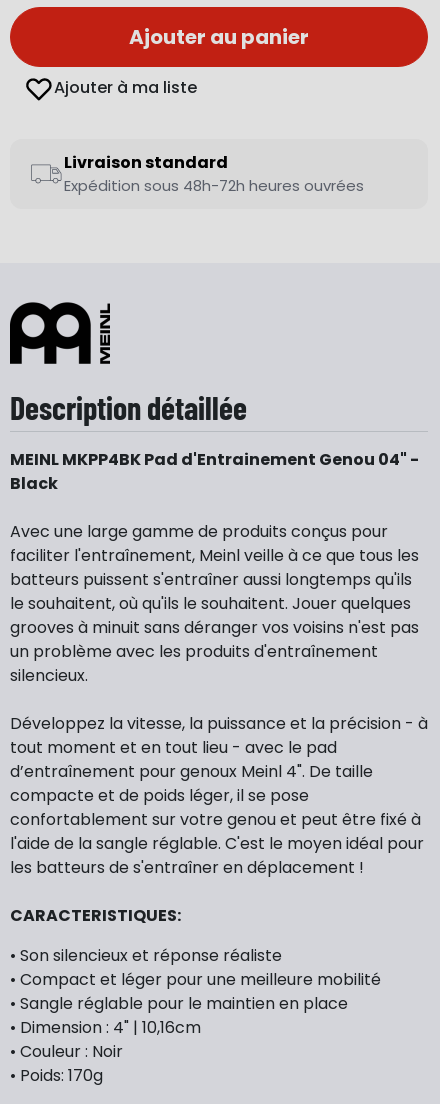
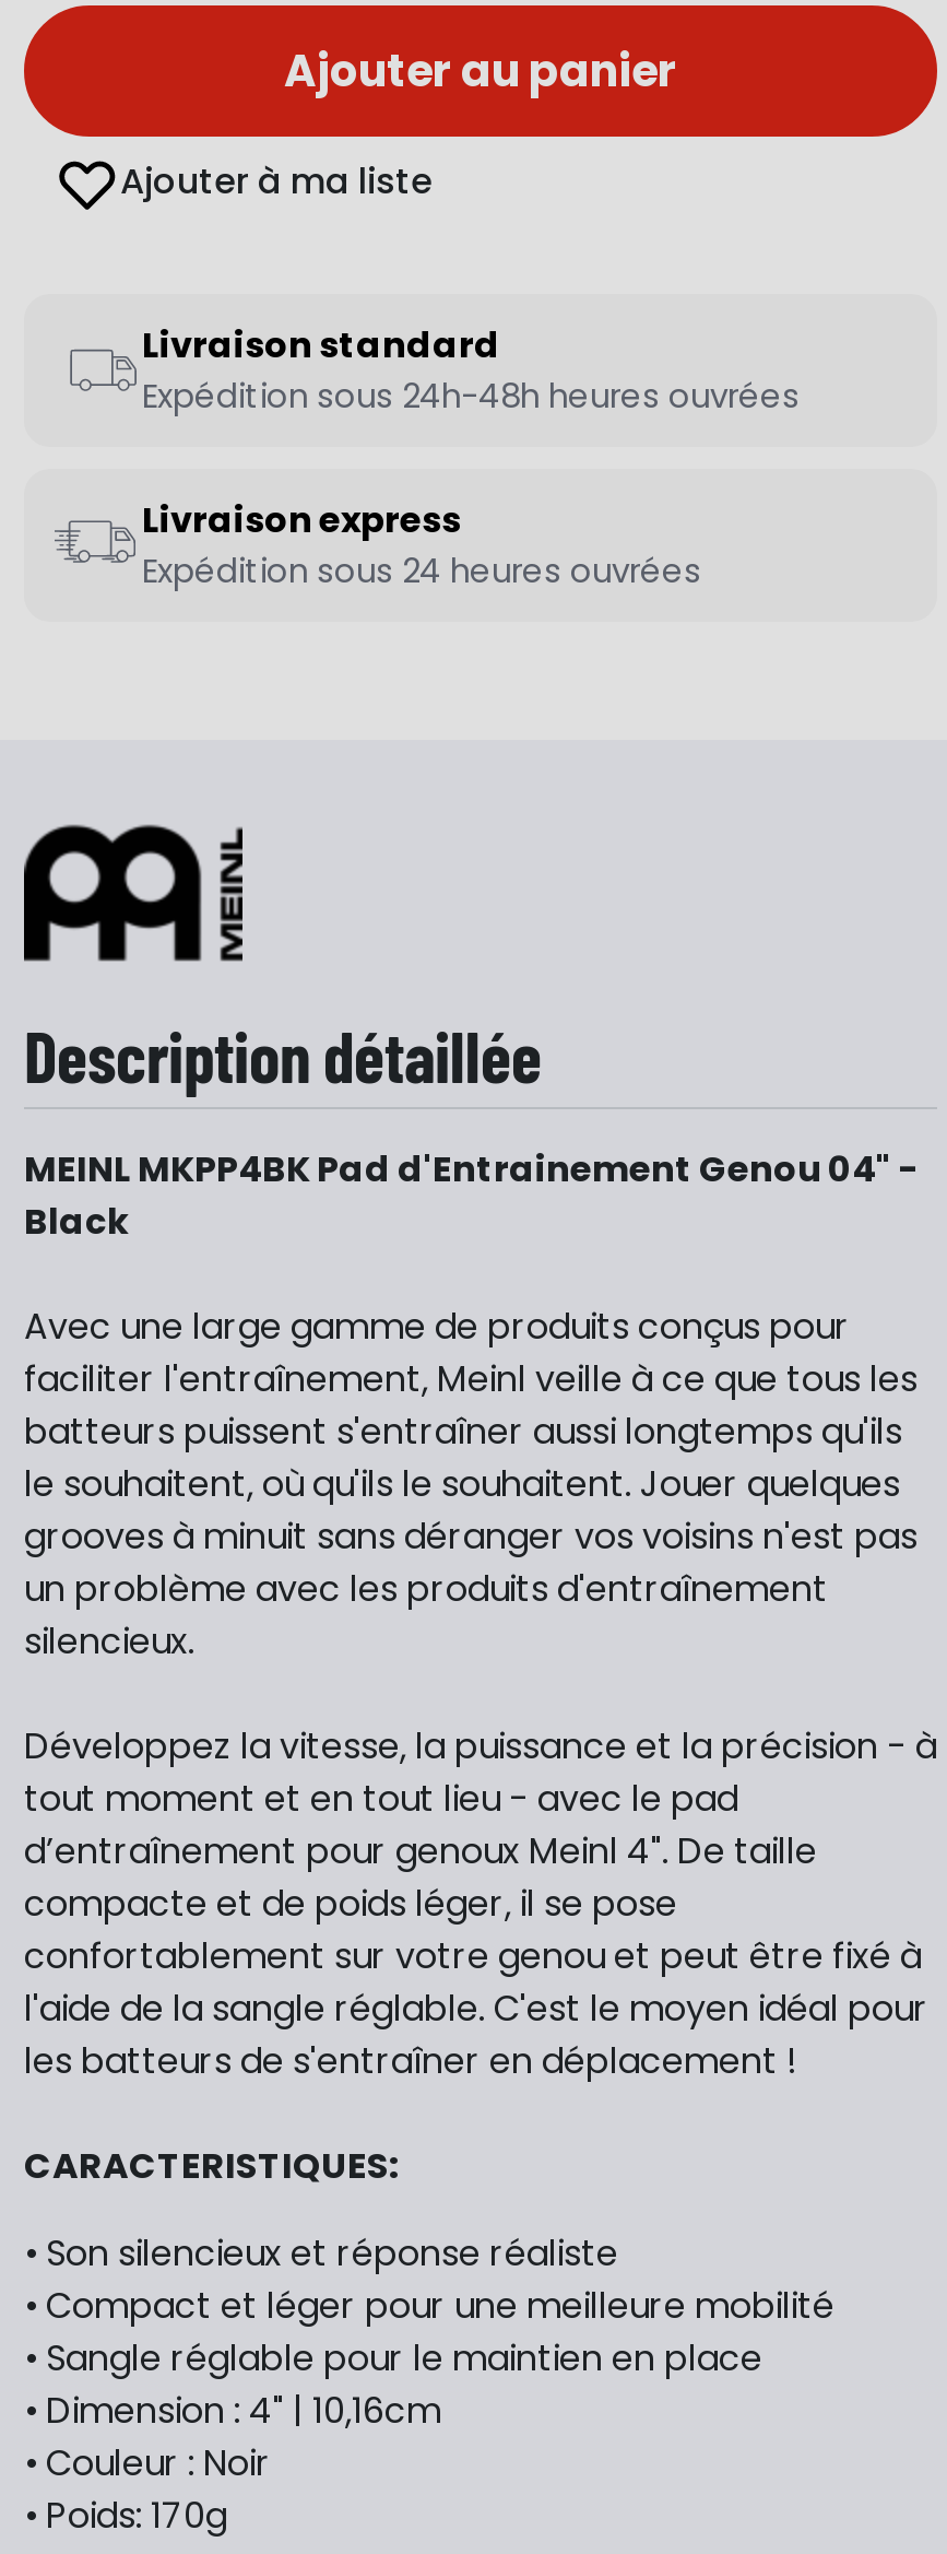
- Expédition sous 48h-72h heures ouvrées
+ Expédition sous 24h-48h heures ouvrées
+ Livraison express
+ Expédition sous 24 heures ouvrées
